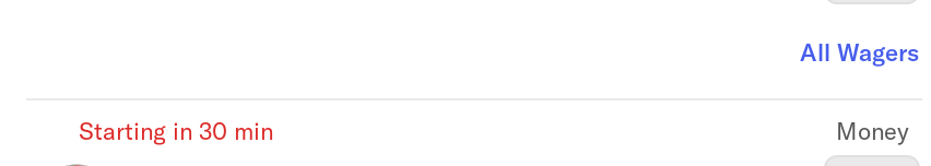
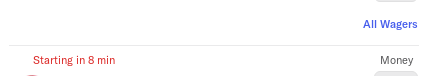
- Starting in 30 min
+ Starting in 8 min
